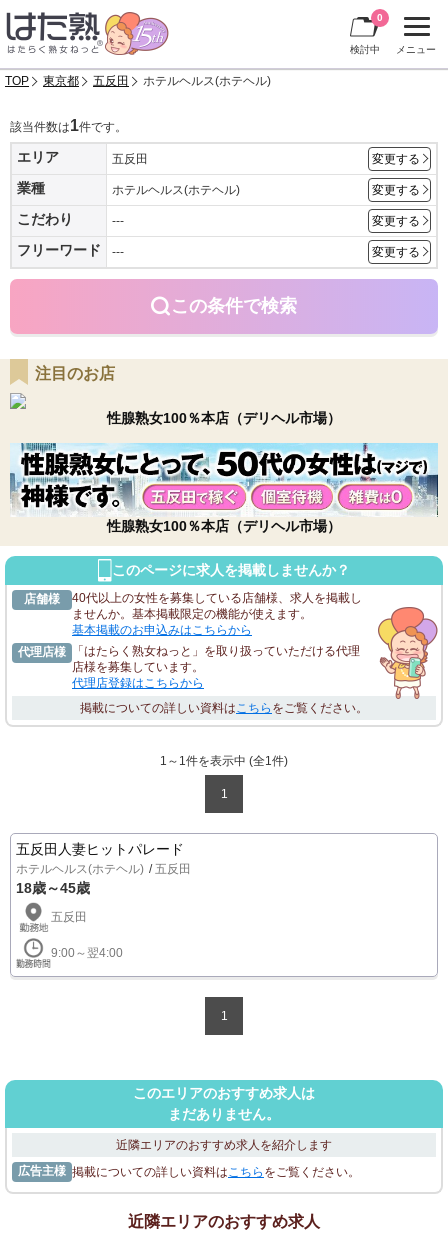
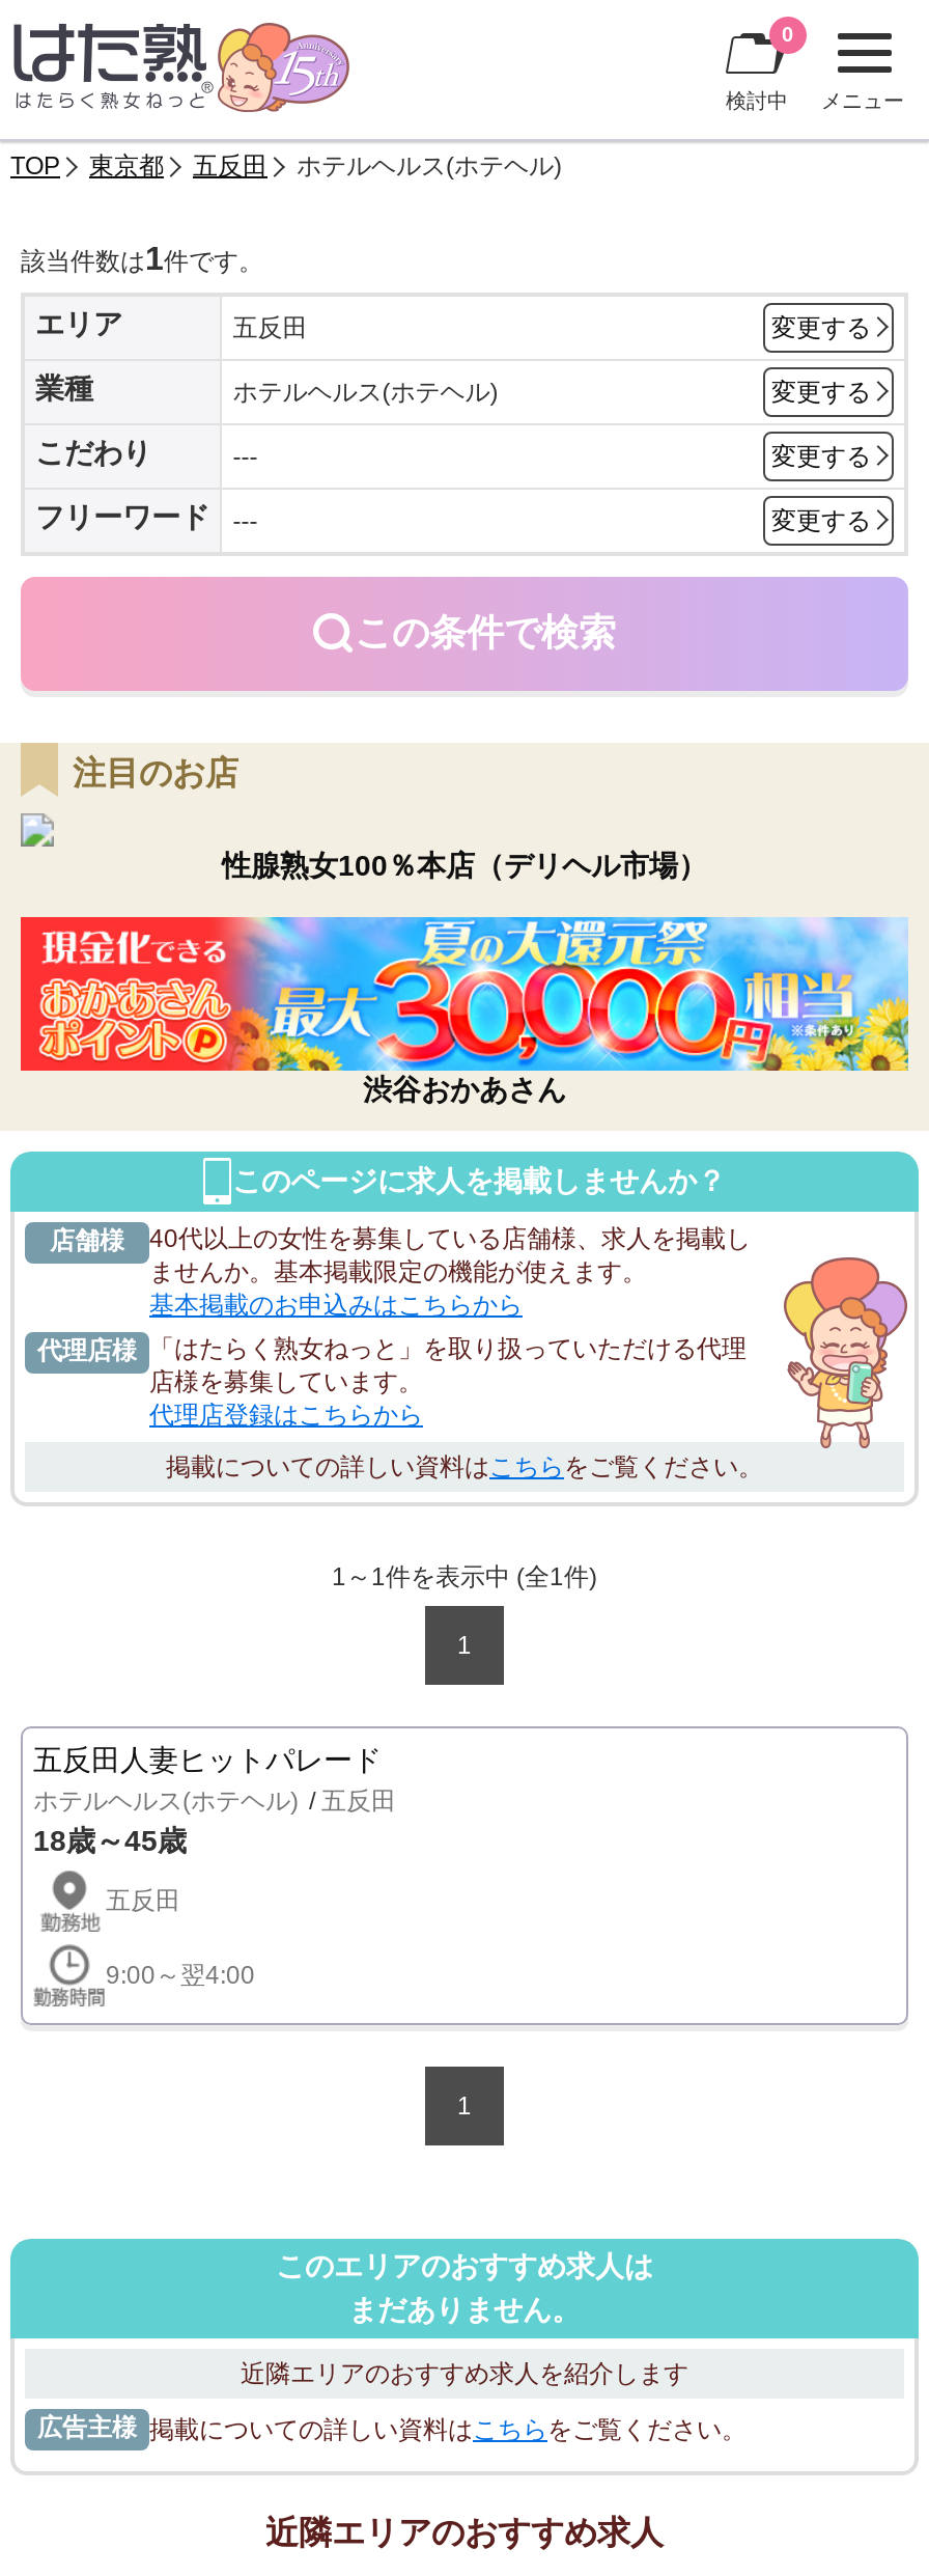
- [image]
- 性腺熟女100％本店（デリヘル市場）
+ [image]
+ 渋谷おかあさん
